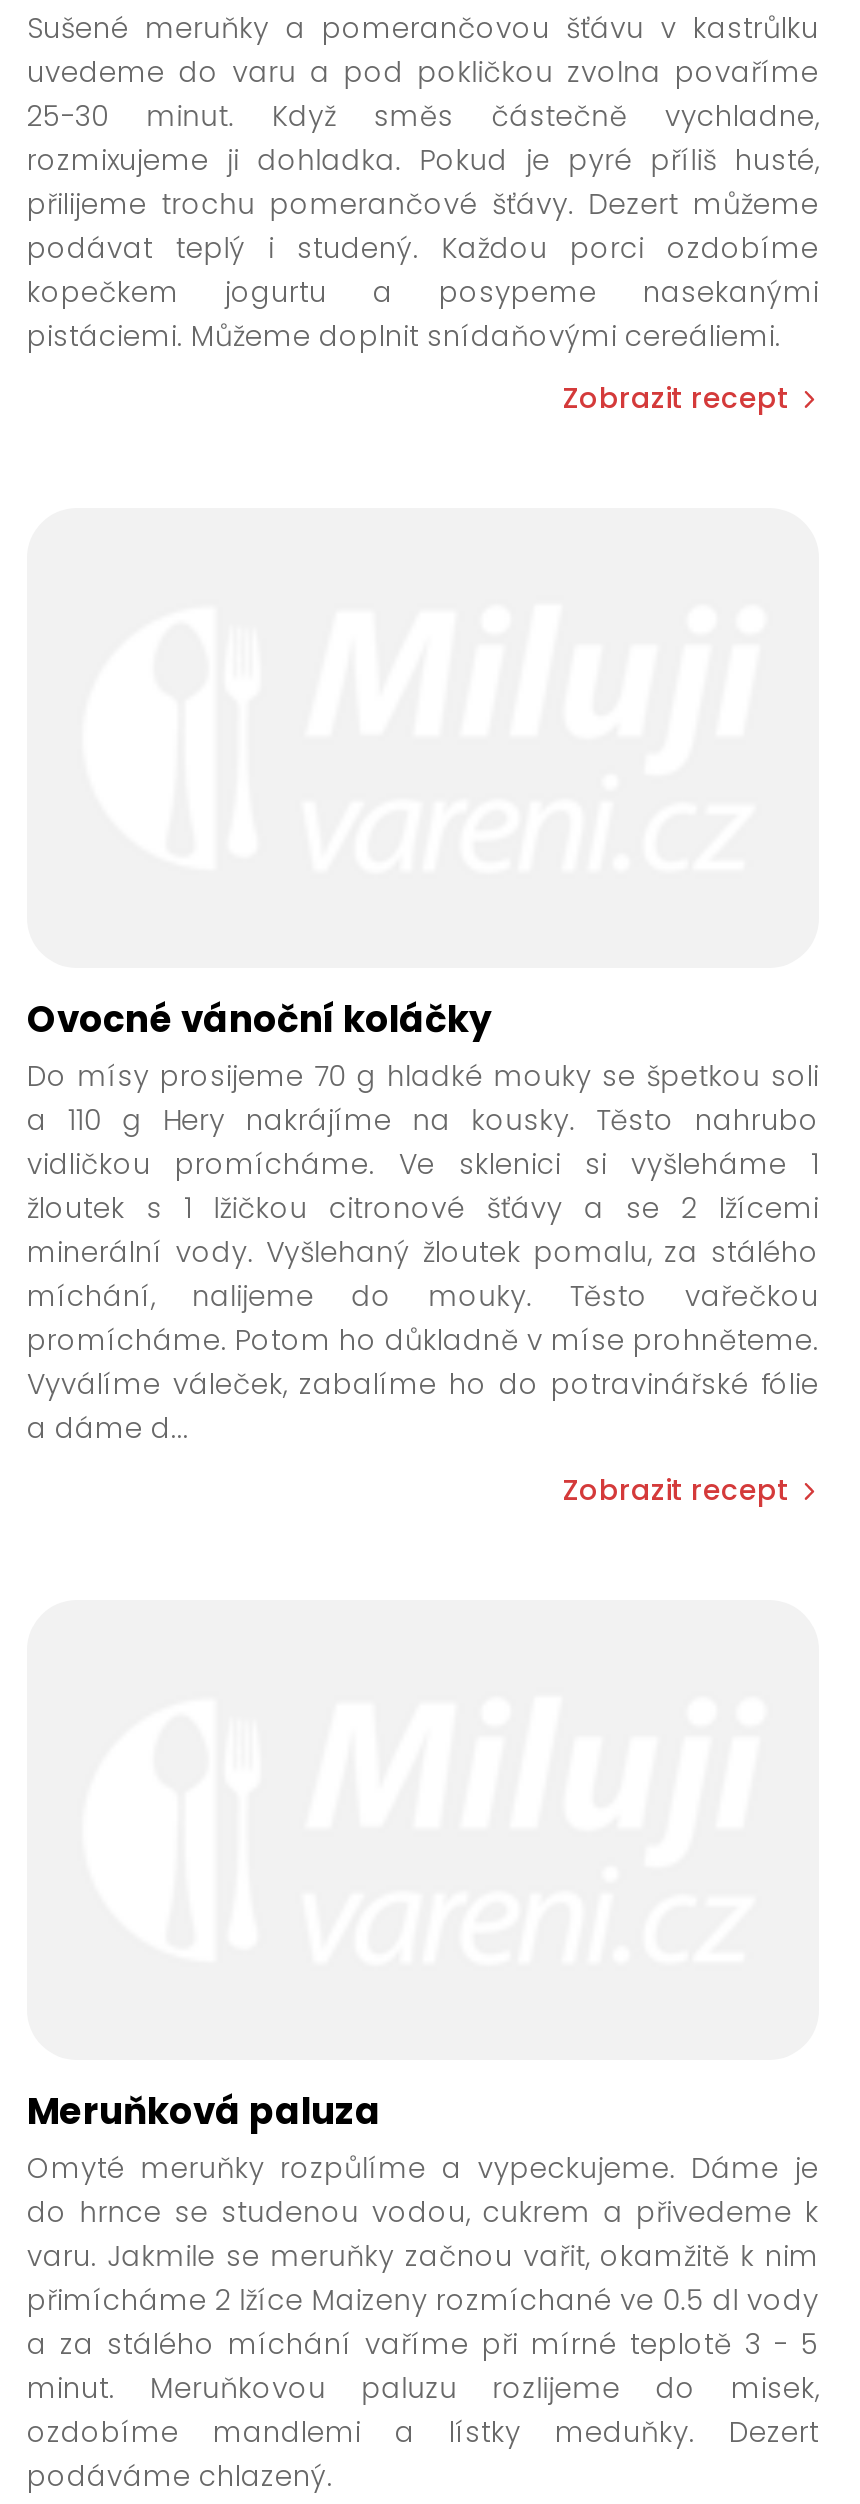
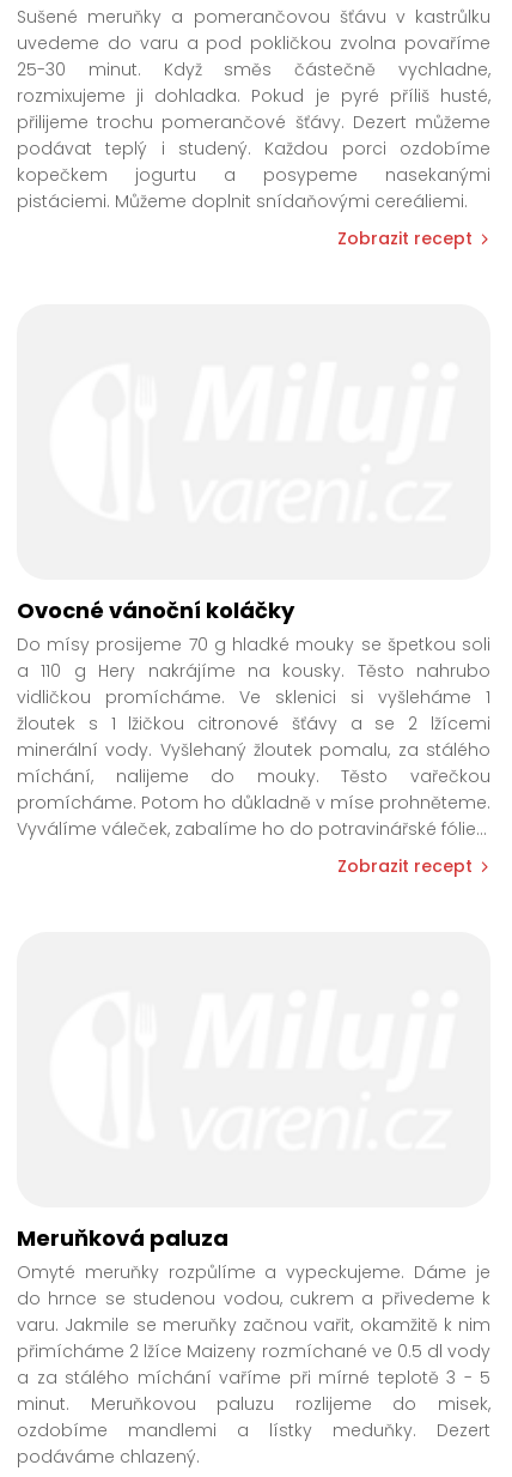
- Vyválíme váleček, zabalíme ho do potravinářské fólie
- a dáme d...
+ Vyválíme váleček, zabalíme ho do potravinářské fólie...
